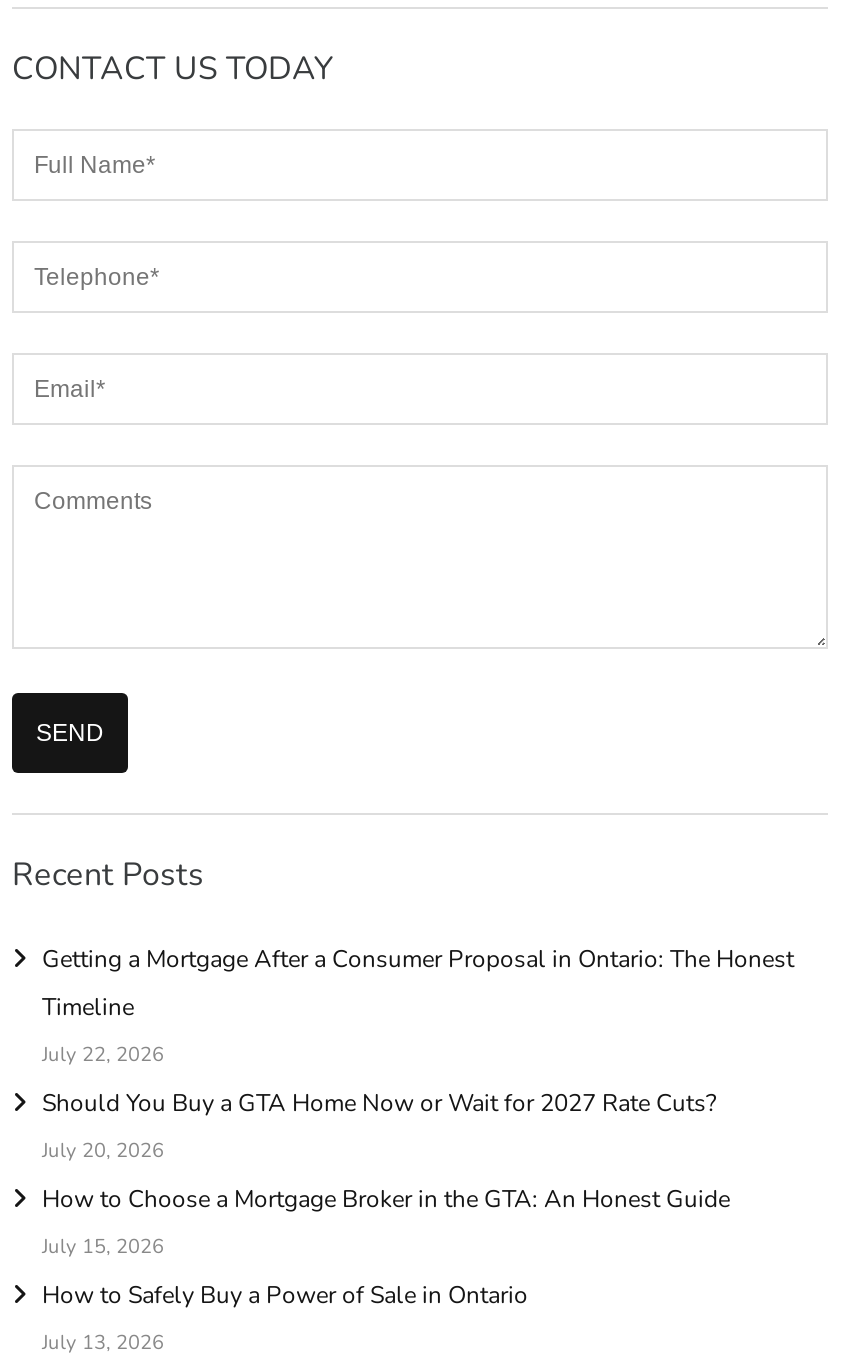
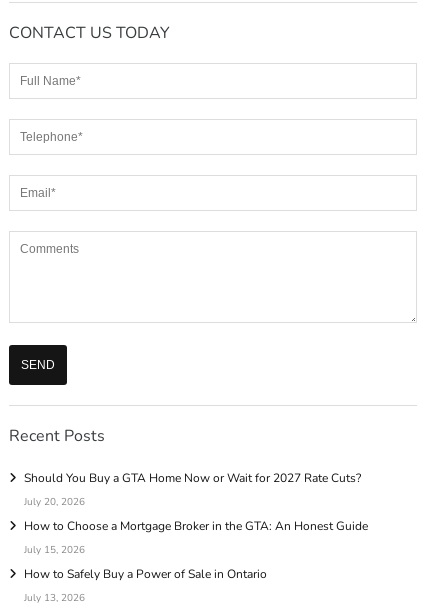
- Getting a Mortgage After a Consumer Proposal in Ontario: The Honest
- Timeline
- July 22, 2026
